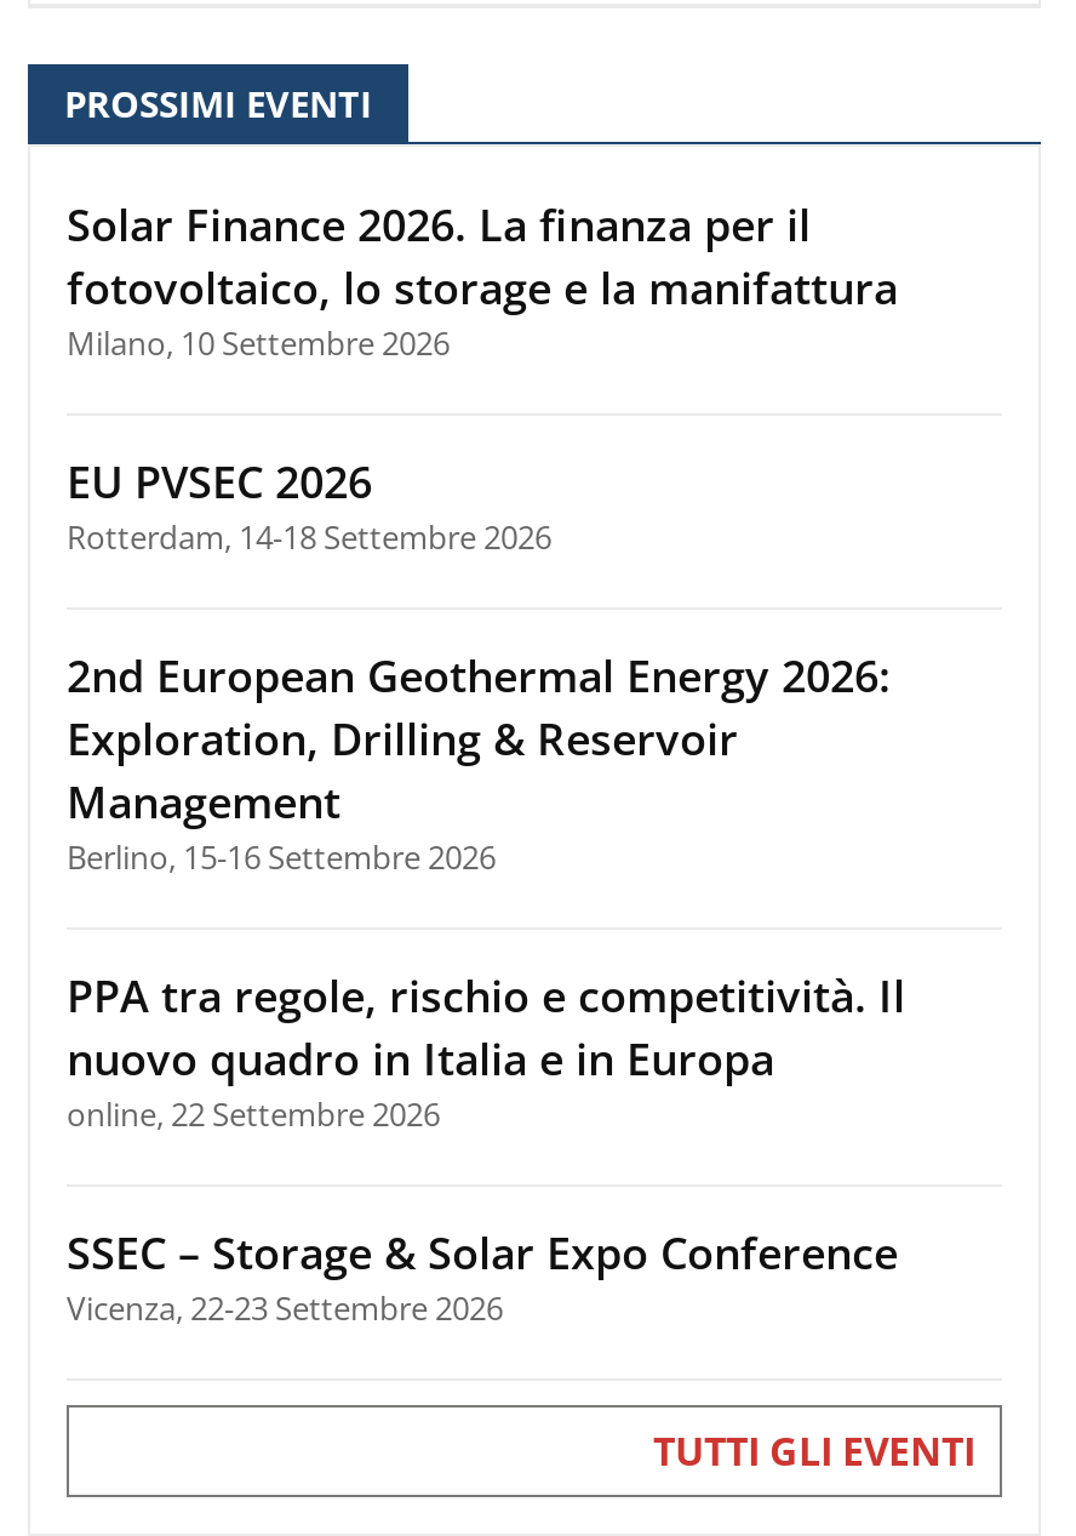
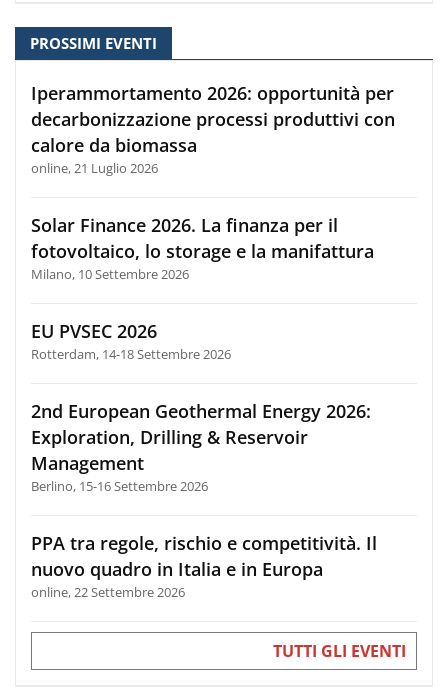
+ Iperammortamento 2026: opportunità per
+ decarbonizzazione processi produttivi con
+ calore da biomassa
+ online, 21 Luglio 2026

moved down: Solar Finance 2026. La finanza per il | fotovoltaico, lo storage e la manifattura | Milano, 10 Settembre 2026 | ... | nuovo quadro in Italia e in Europa | online, 22 Settembre 2026

- SSEC – Storage & Solar Expo Conference
- Vicenza, 22-23 Settembre 2026
